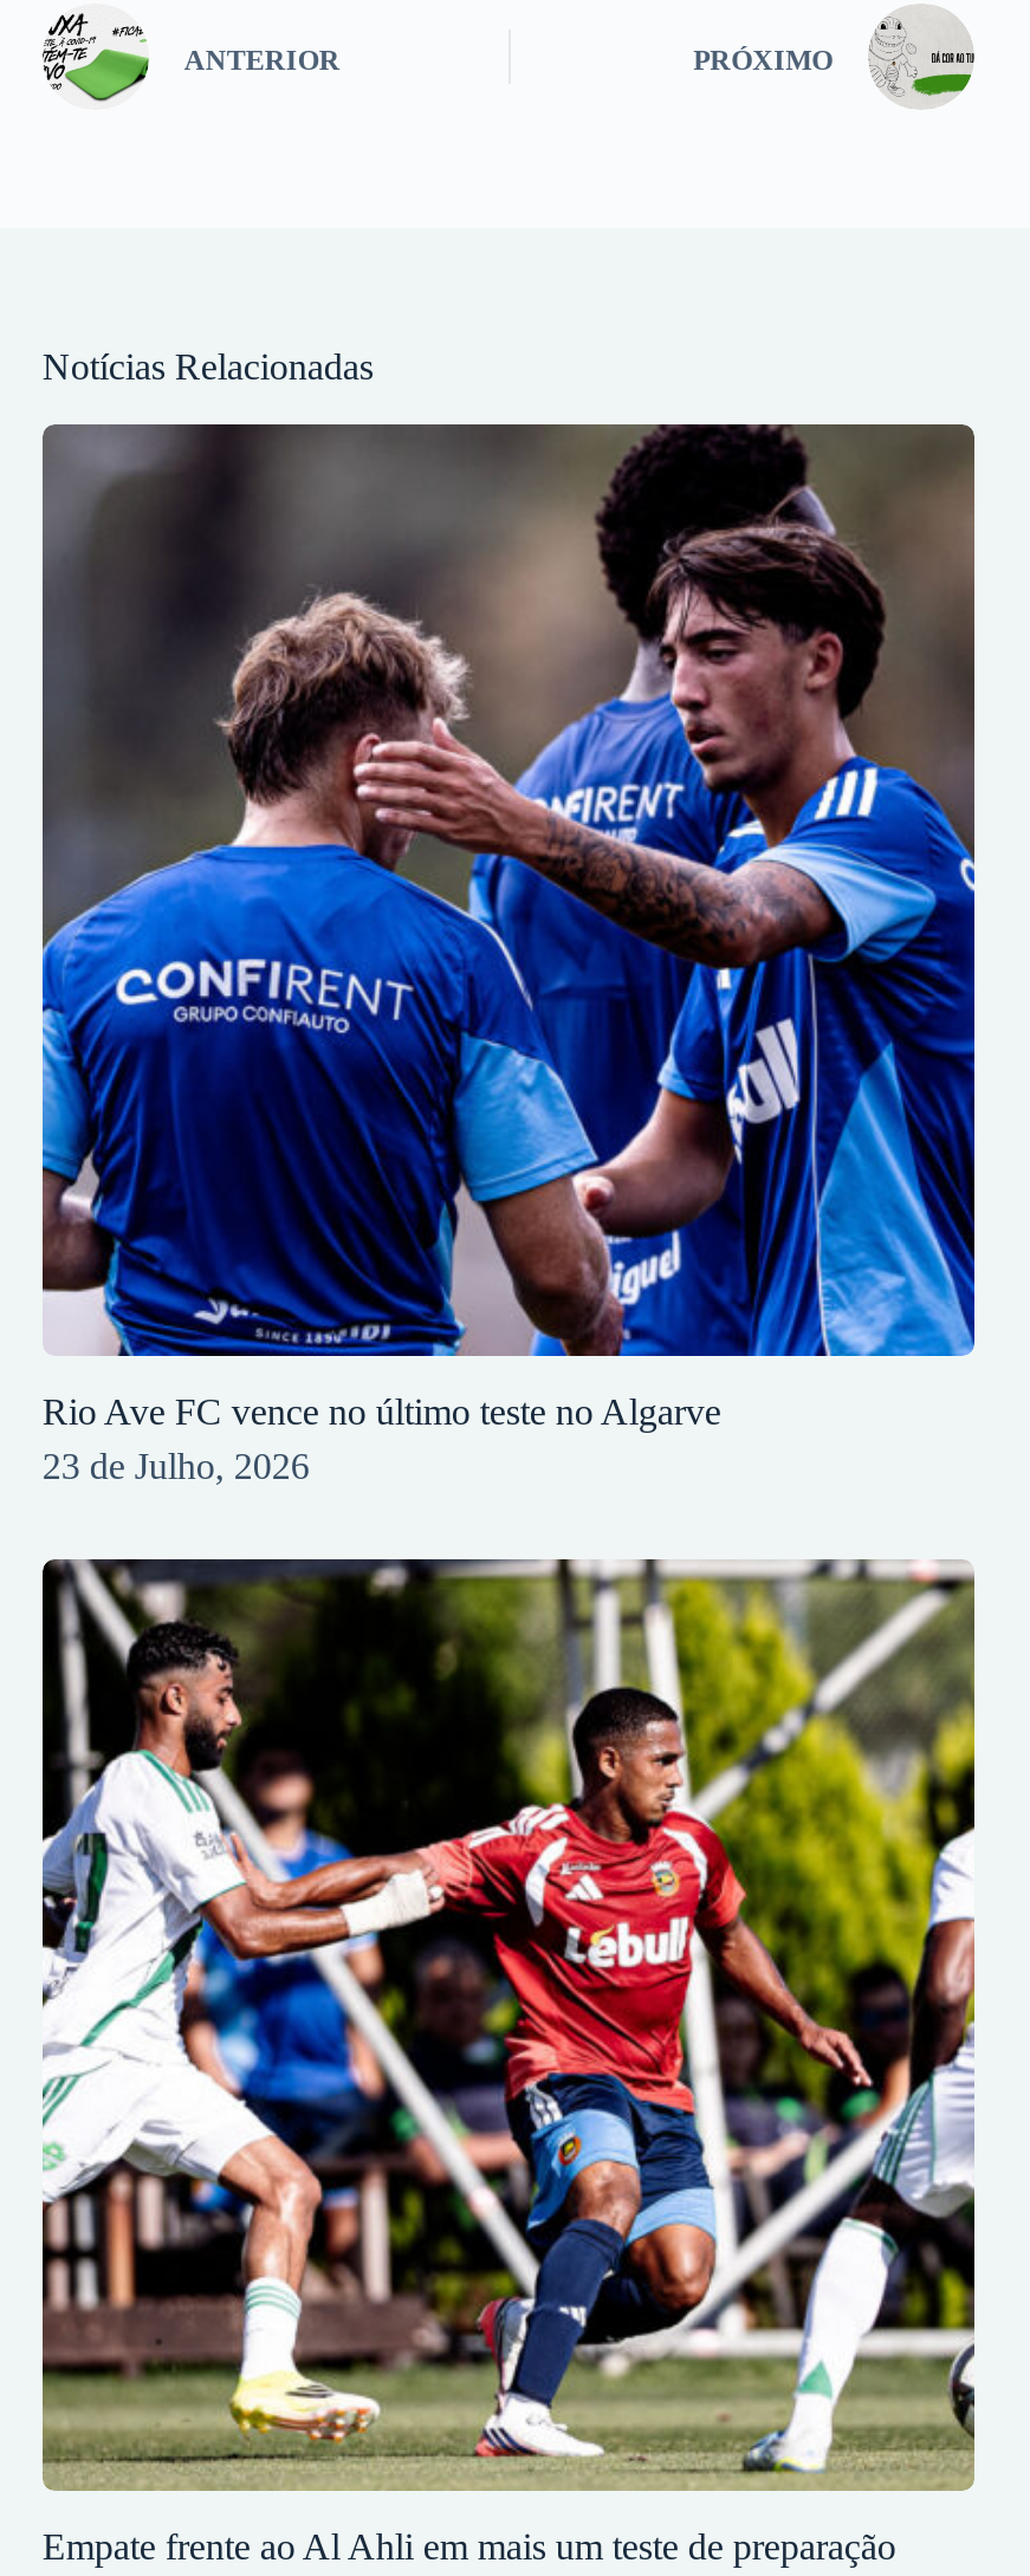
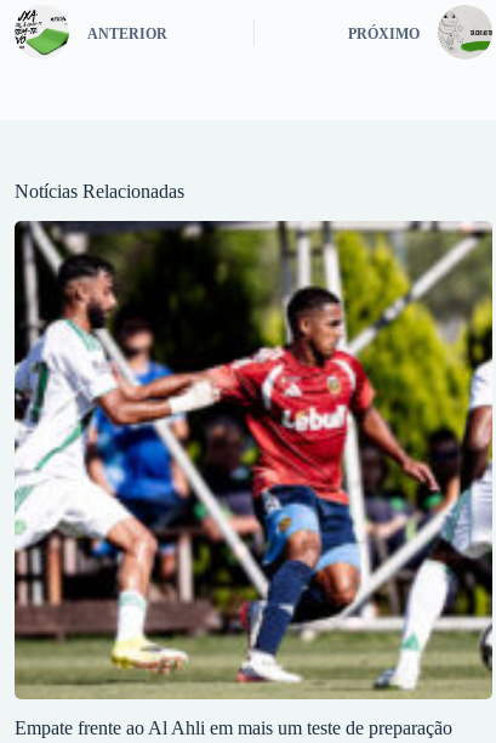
- [image]
- Rio Ave FC vence no último teste no Algarve
- 23 de Julho, 2026
